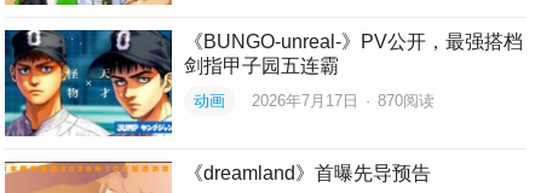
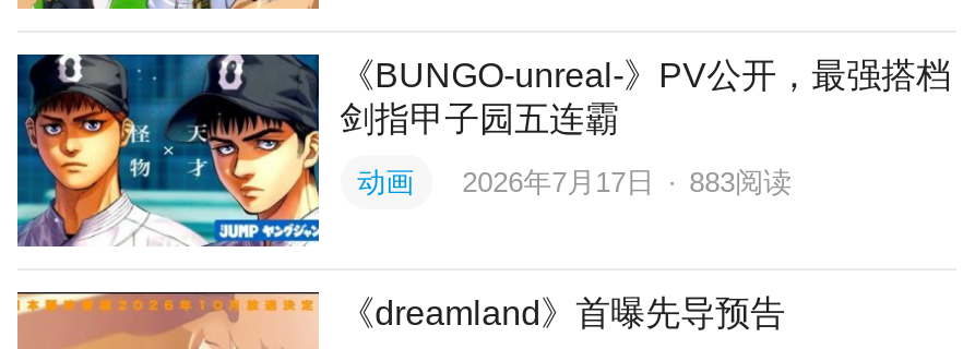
- 动画 2026年7月17日 · 870阅读
+ 动画 2026年7月17日 · 883阅读
